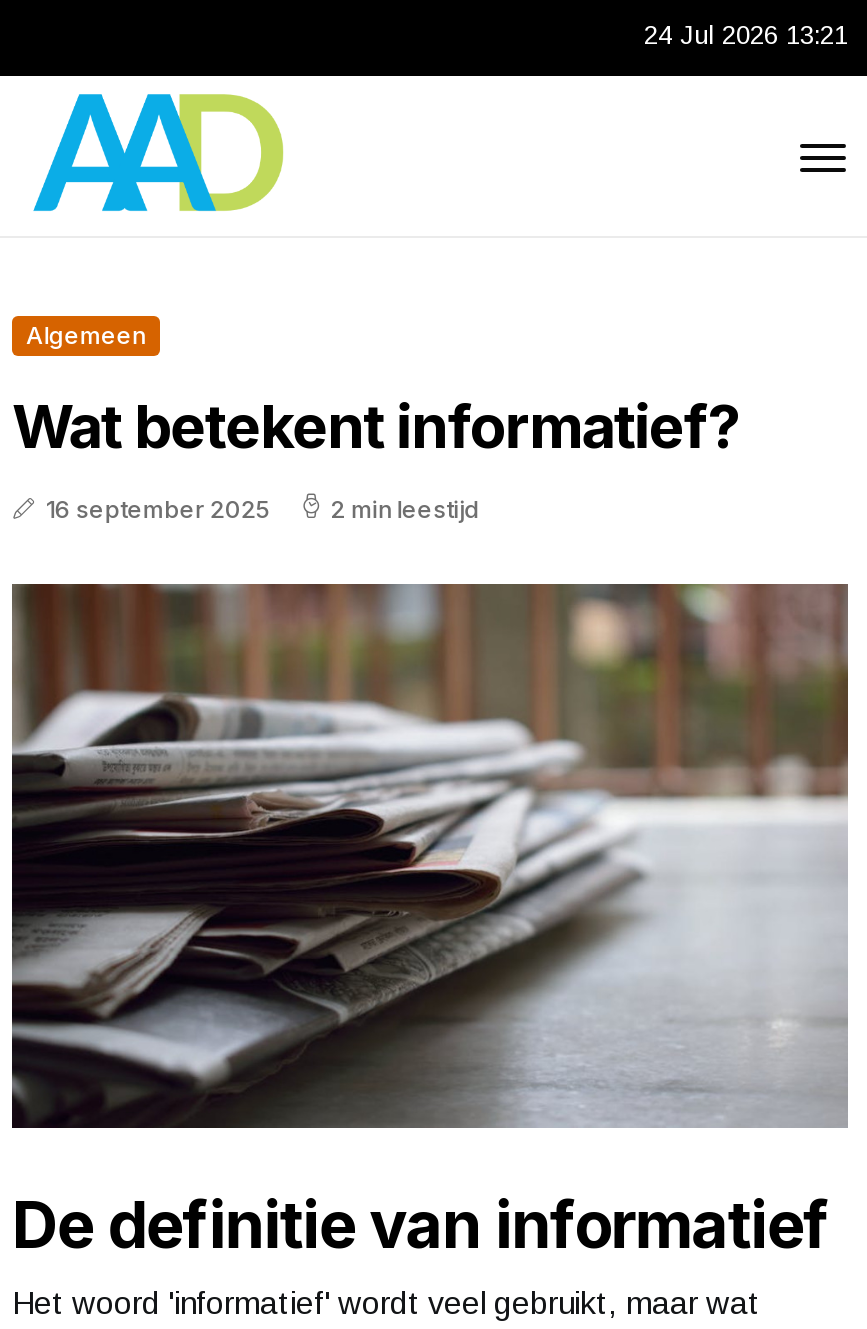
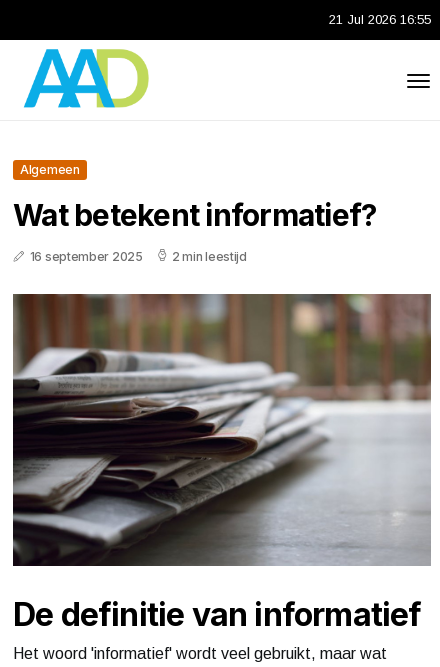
- 24 Jul 2026 13:21
+ 21 Jul 2026 16:55
